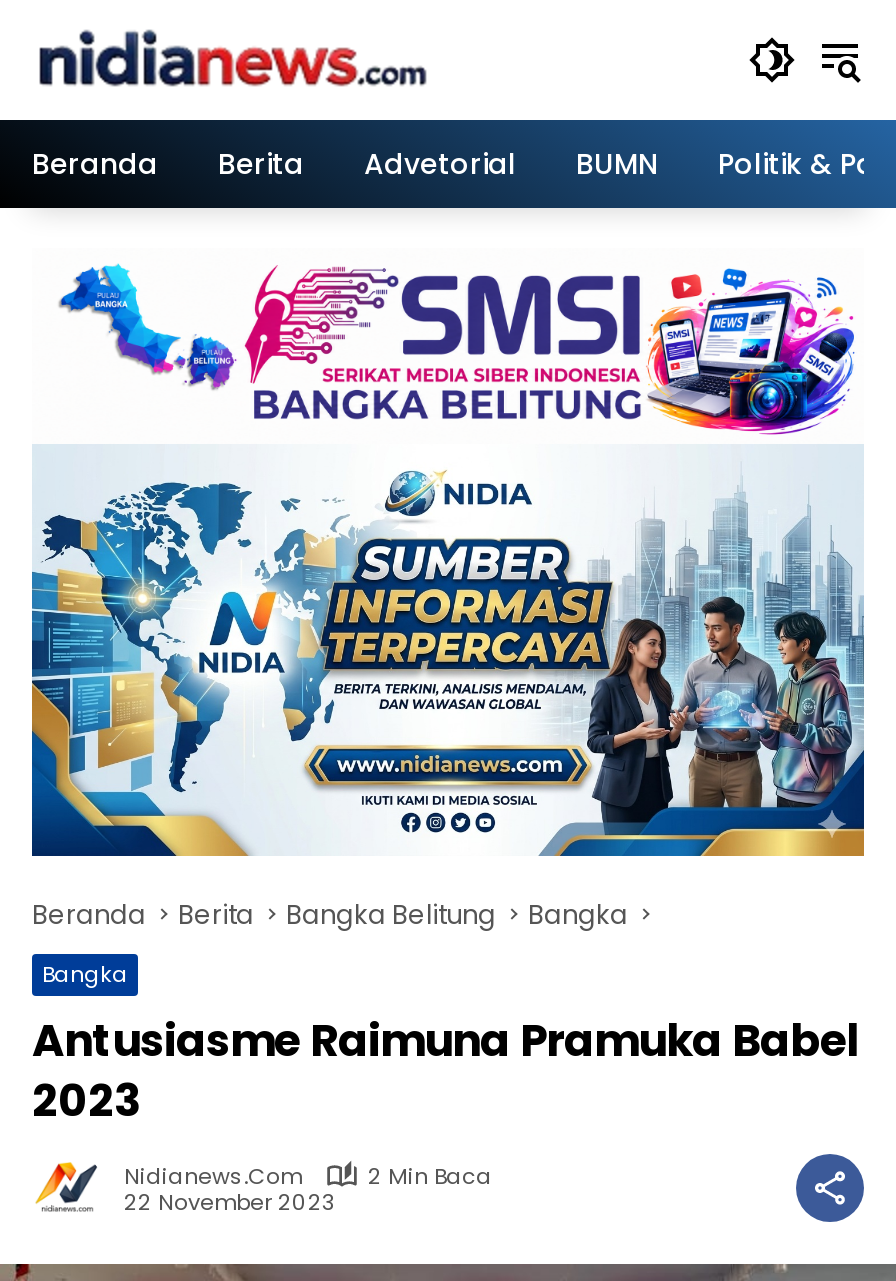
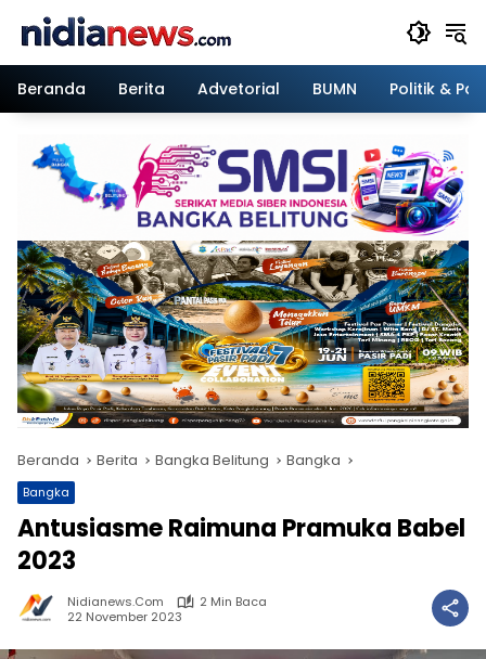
- [image]
+ [image]
